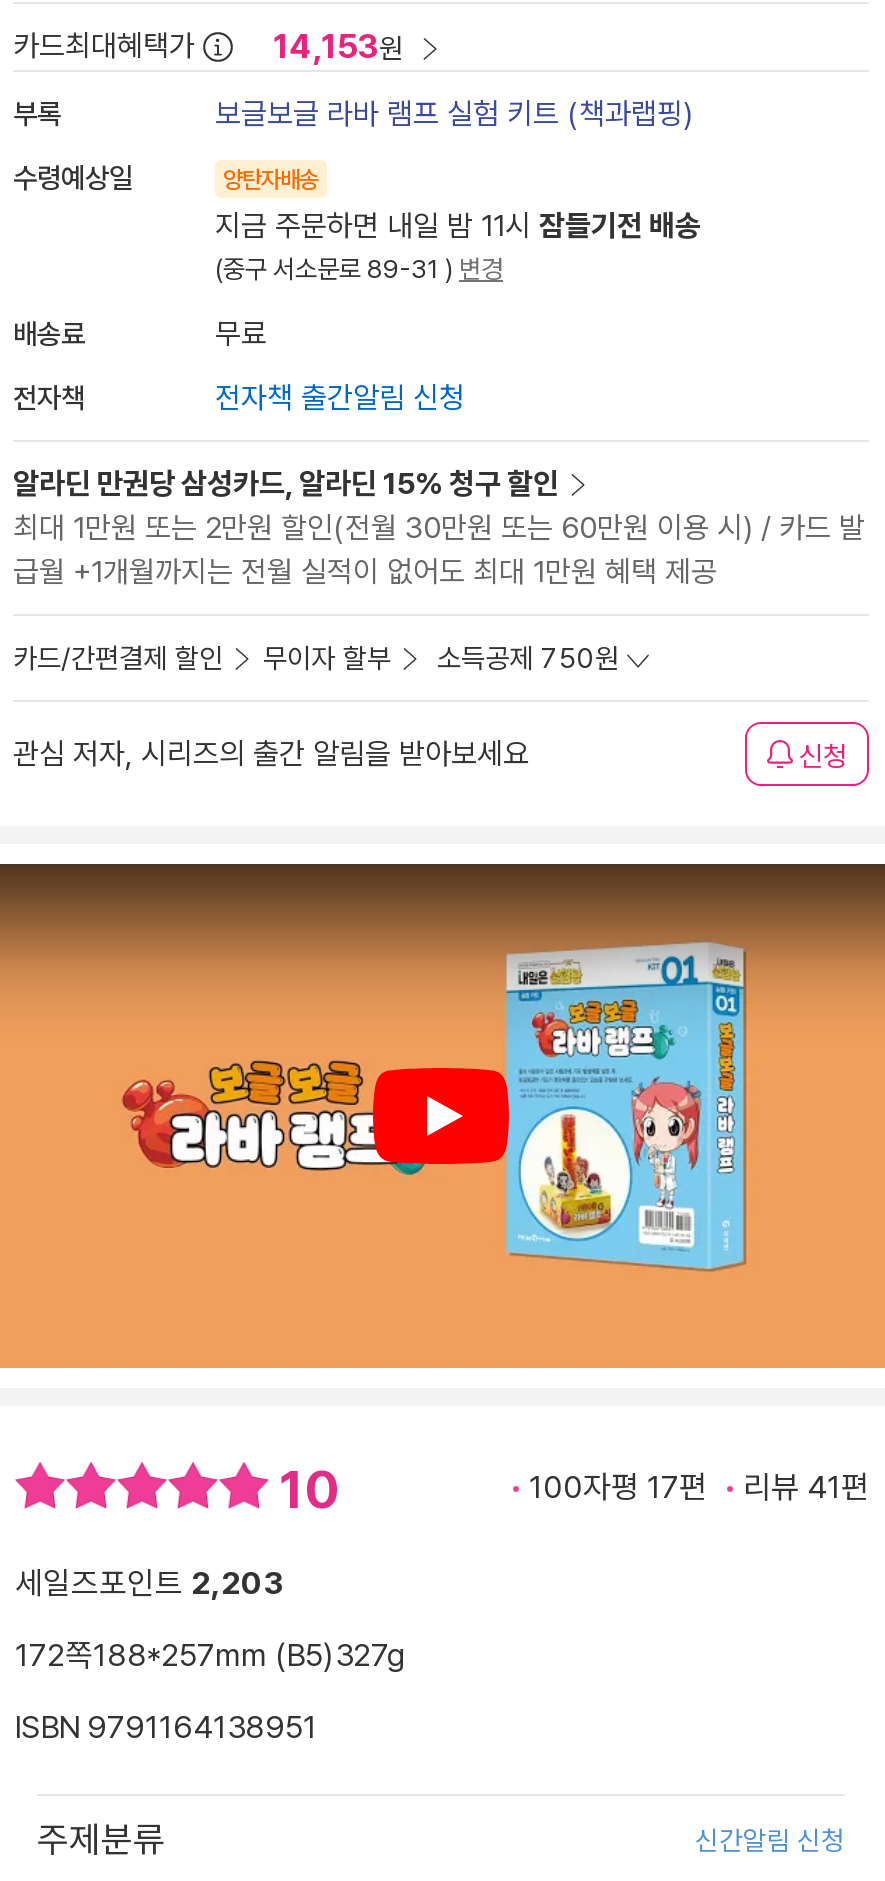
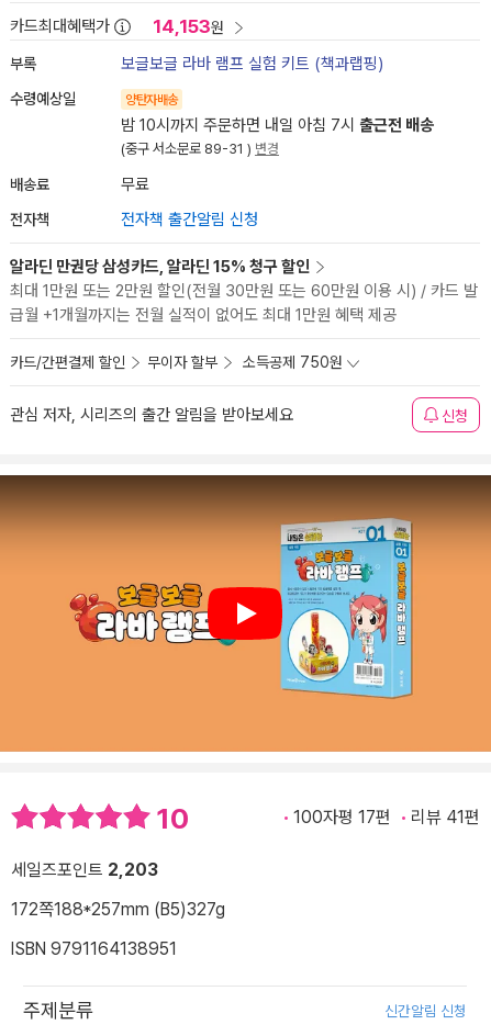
- 지금 주문하면 내일 밤 11시 잠들기전 배송
+ 밤 10시까지 주문하면 내일 아침 7시 출근전 배송
